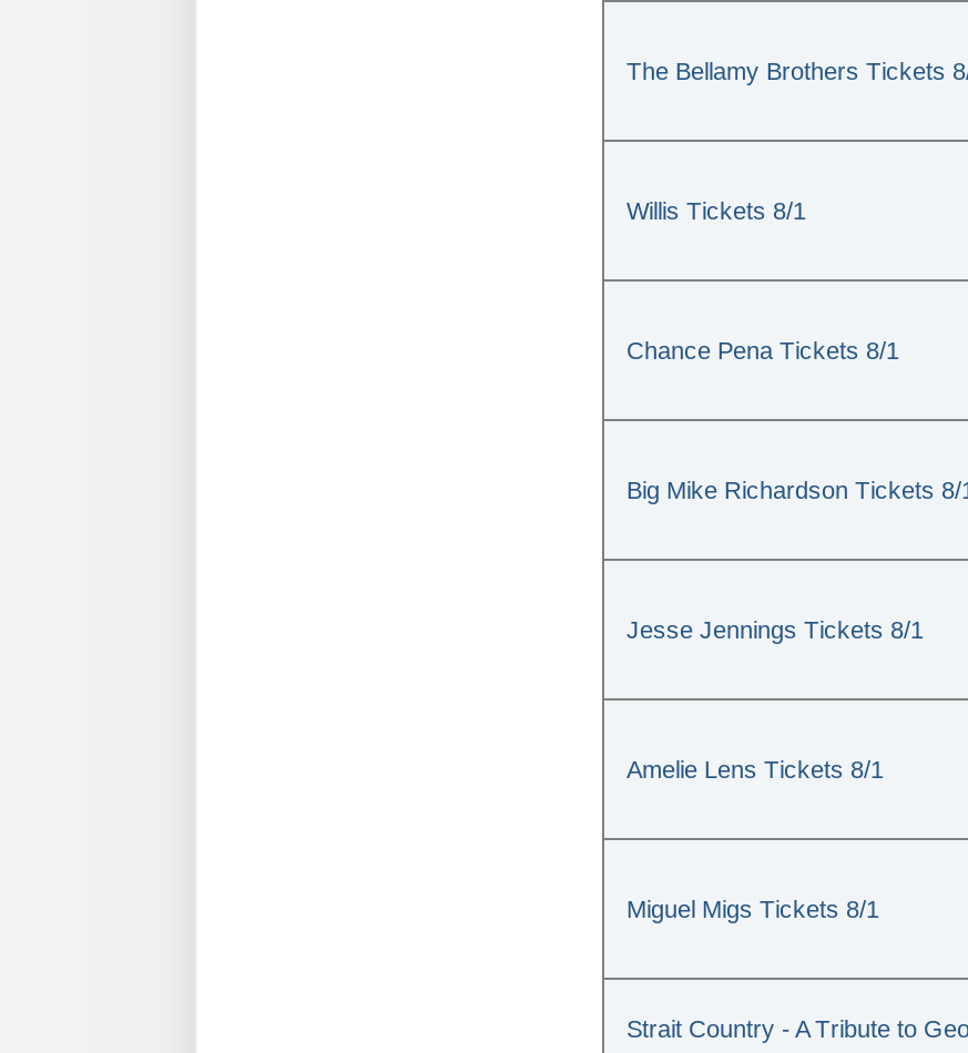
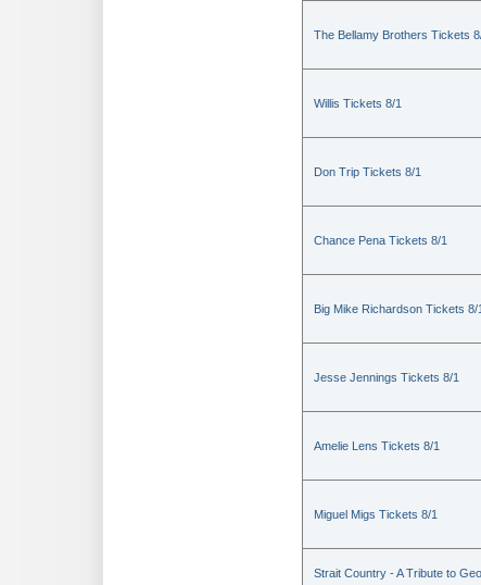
+ Don Trip Tickets 8/1
